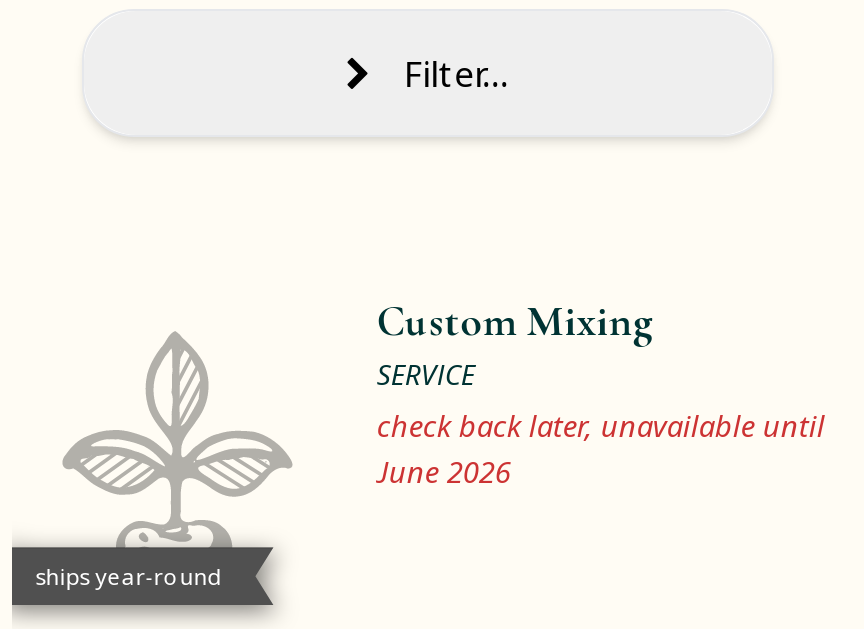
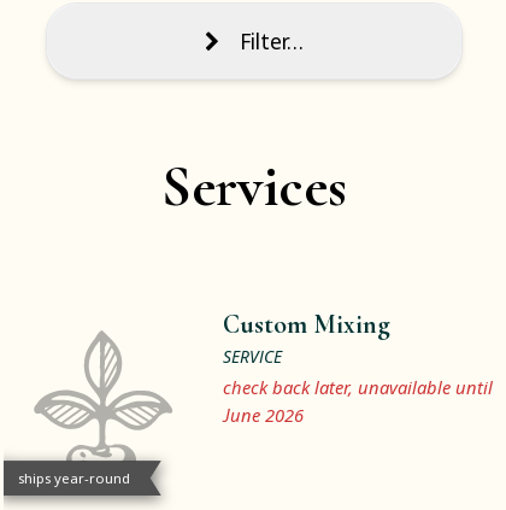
+ Services
